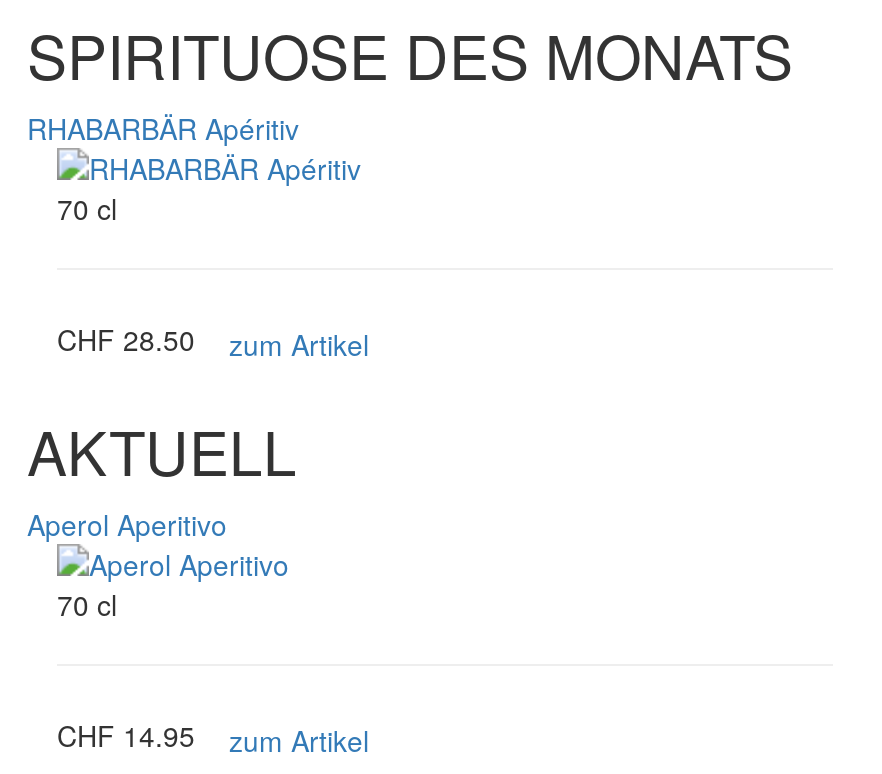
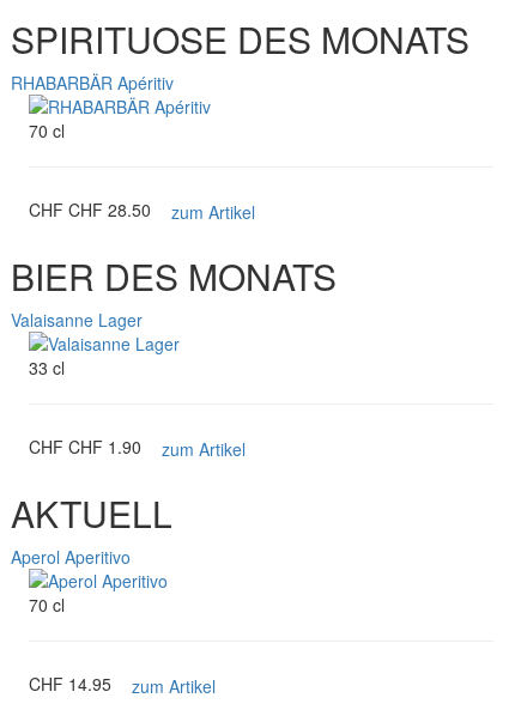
- CHF 28.50
+ CHF CHF 28.50
+ zum Artikel
+ BIER DES MONATS
+ Valaisanne Lager
+ 33 cl
+ CHF CHF 1.90
